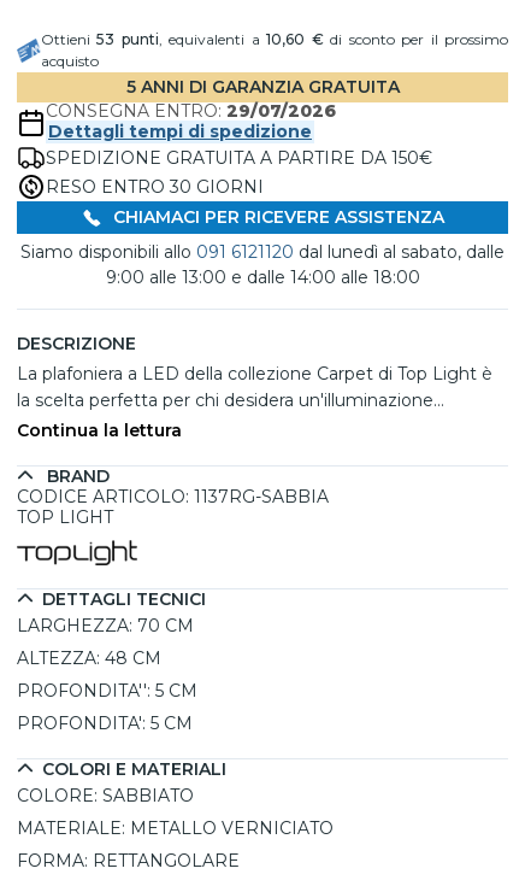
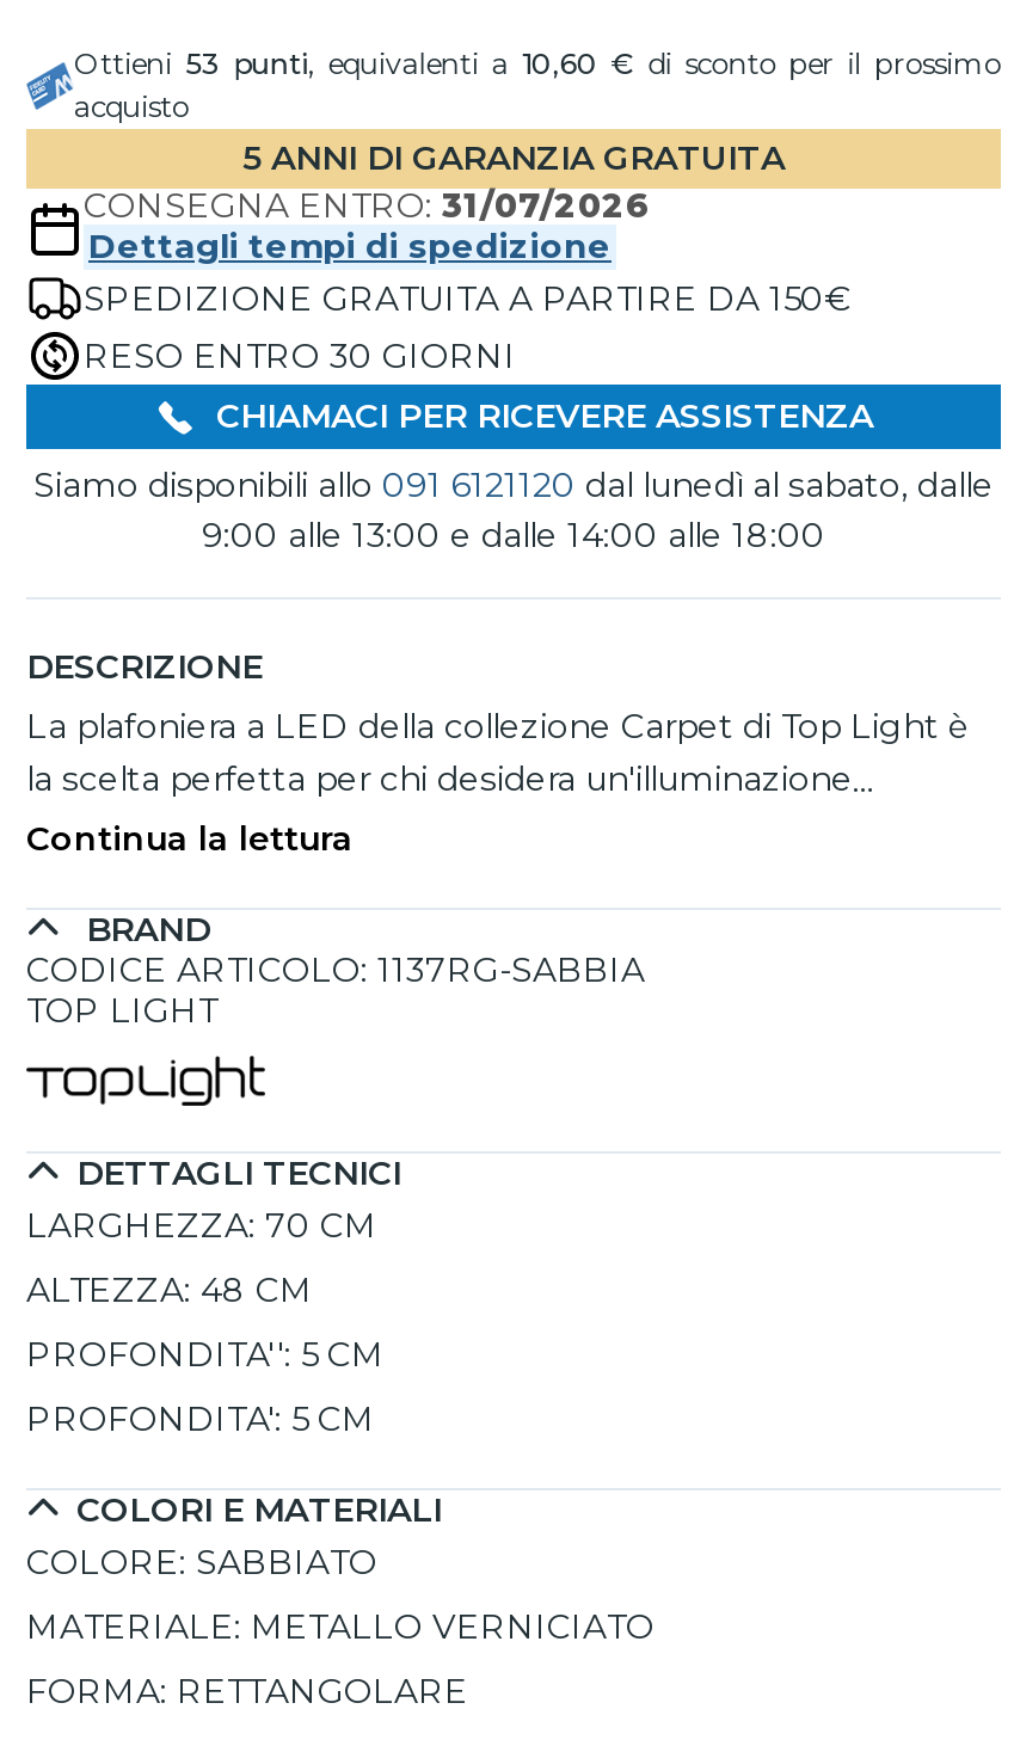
- CONSEGNA ENTRO: 29/07/2026
+ CONSEGNA ENTRO: 31/07/2026
